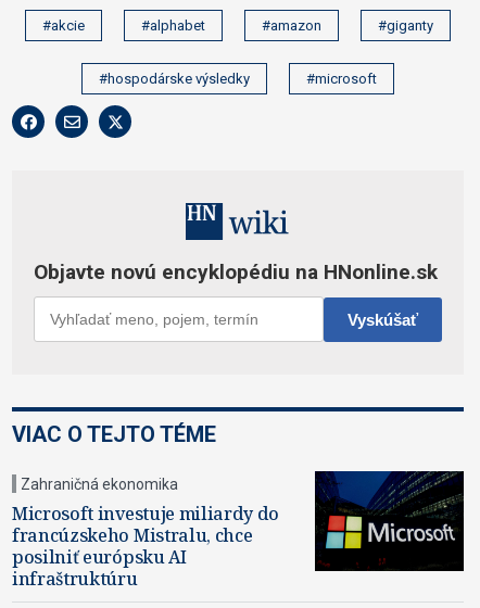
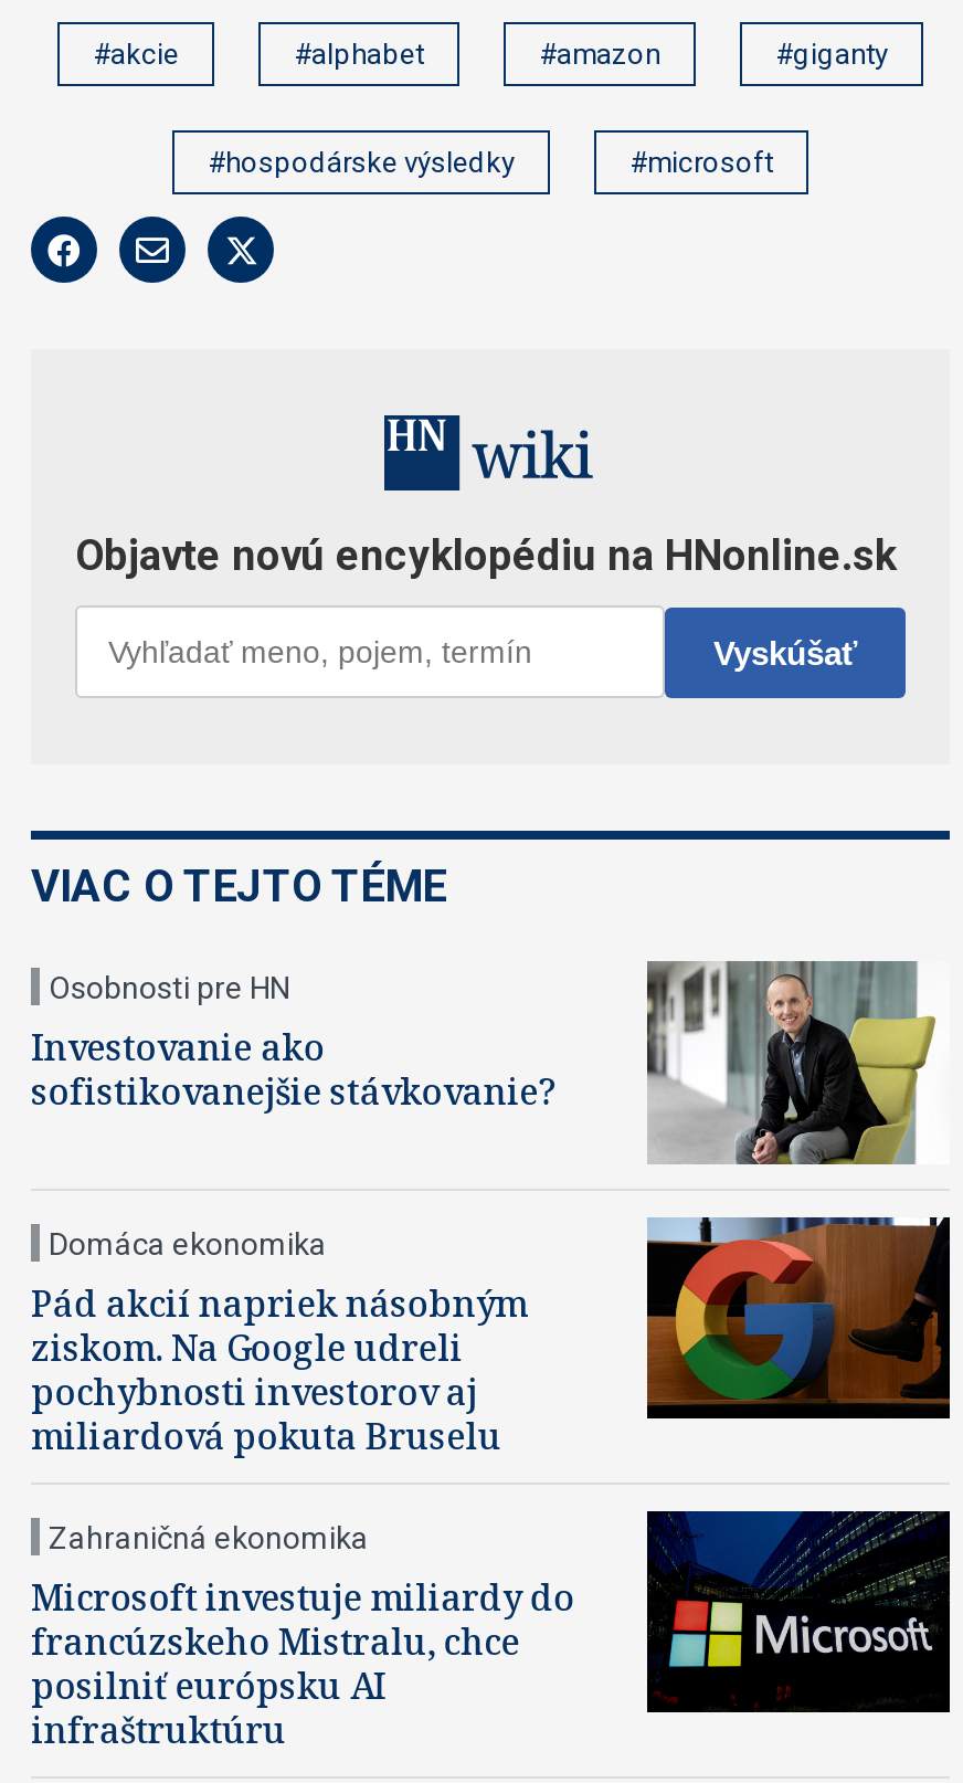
+ [image]
+ Investovanie ako
+ sofistikovanejšie stávkovanie?

+ Pád akcií napriek násobným
+ ziskom. Na Google udreli
+ pochybnosti investorov aj
+ miliardová pokuta Bruselu

+ Osobnosti pre HN

+ Domáca ekonomika

+ [image]
